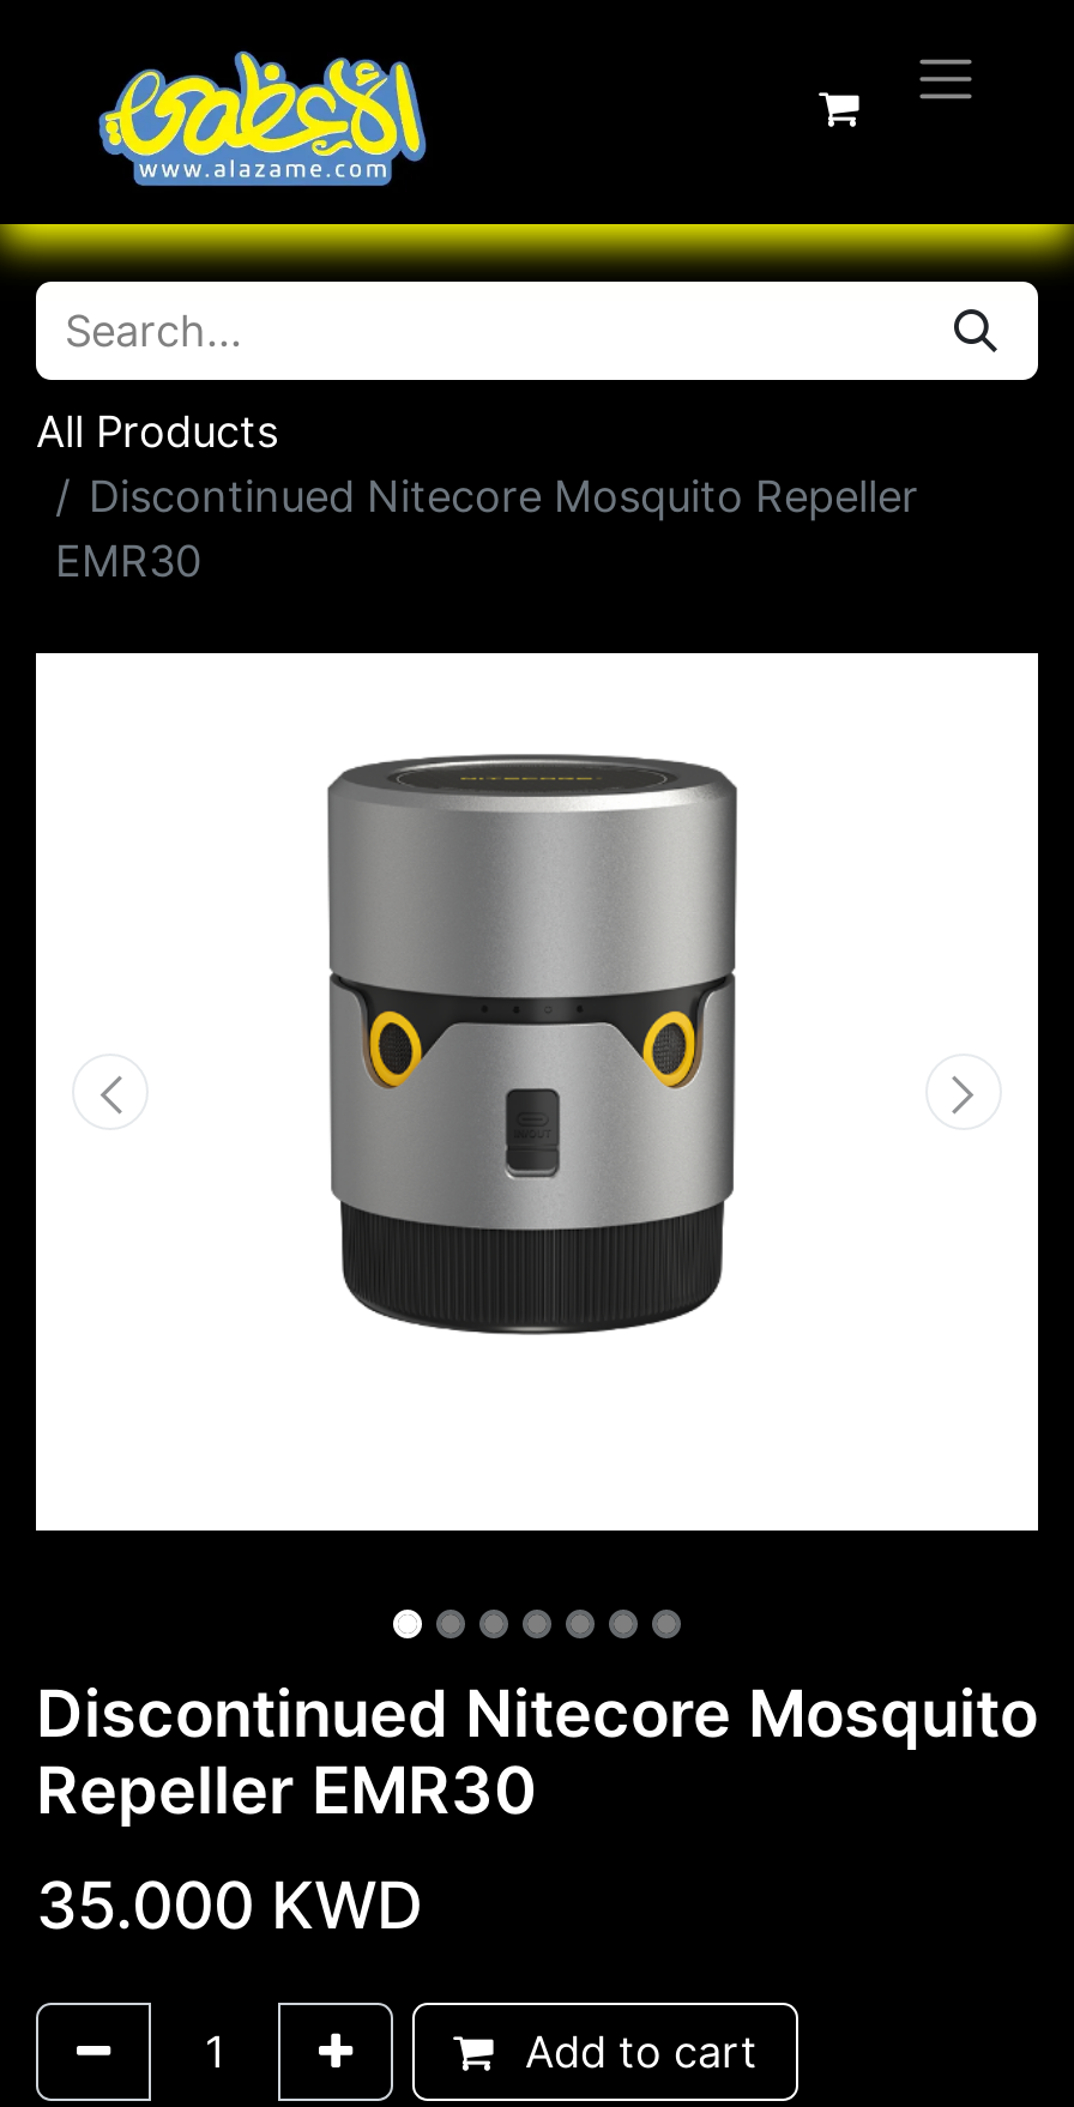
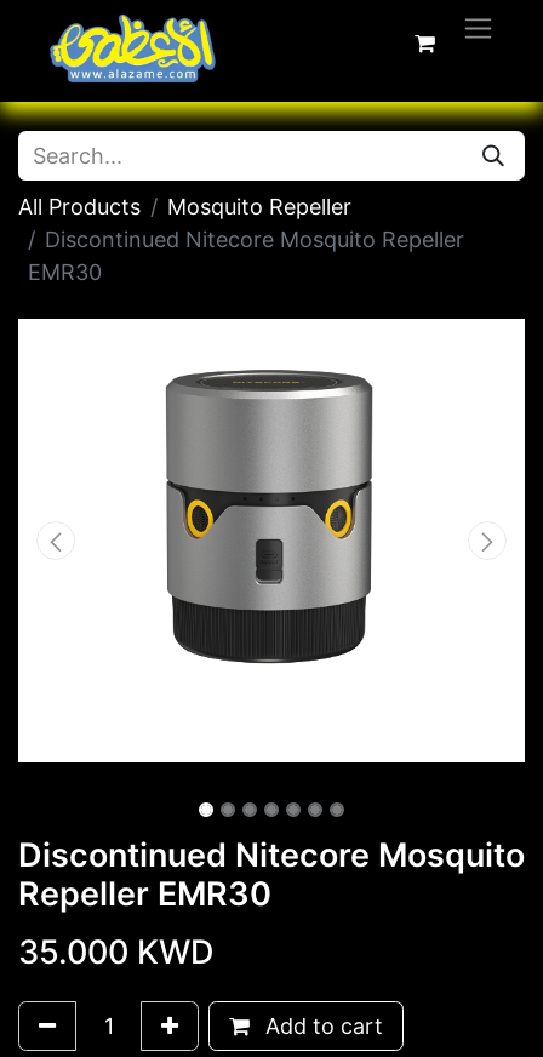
+ Mosquito Repeller
